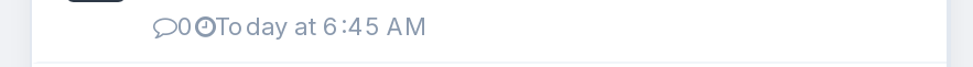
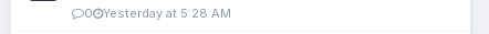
- Today at 6:45 AM
+ Yesterday at 5:28 AM
